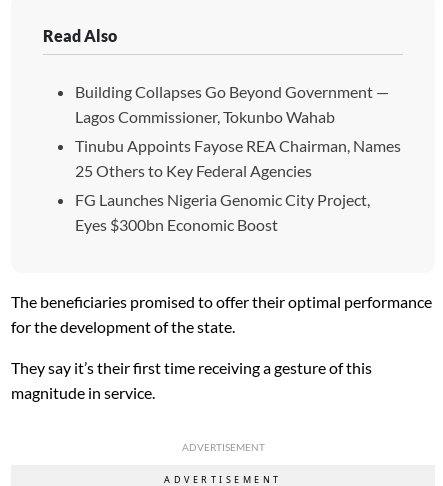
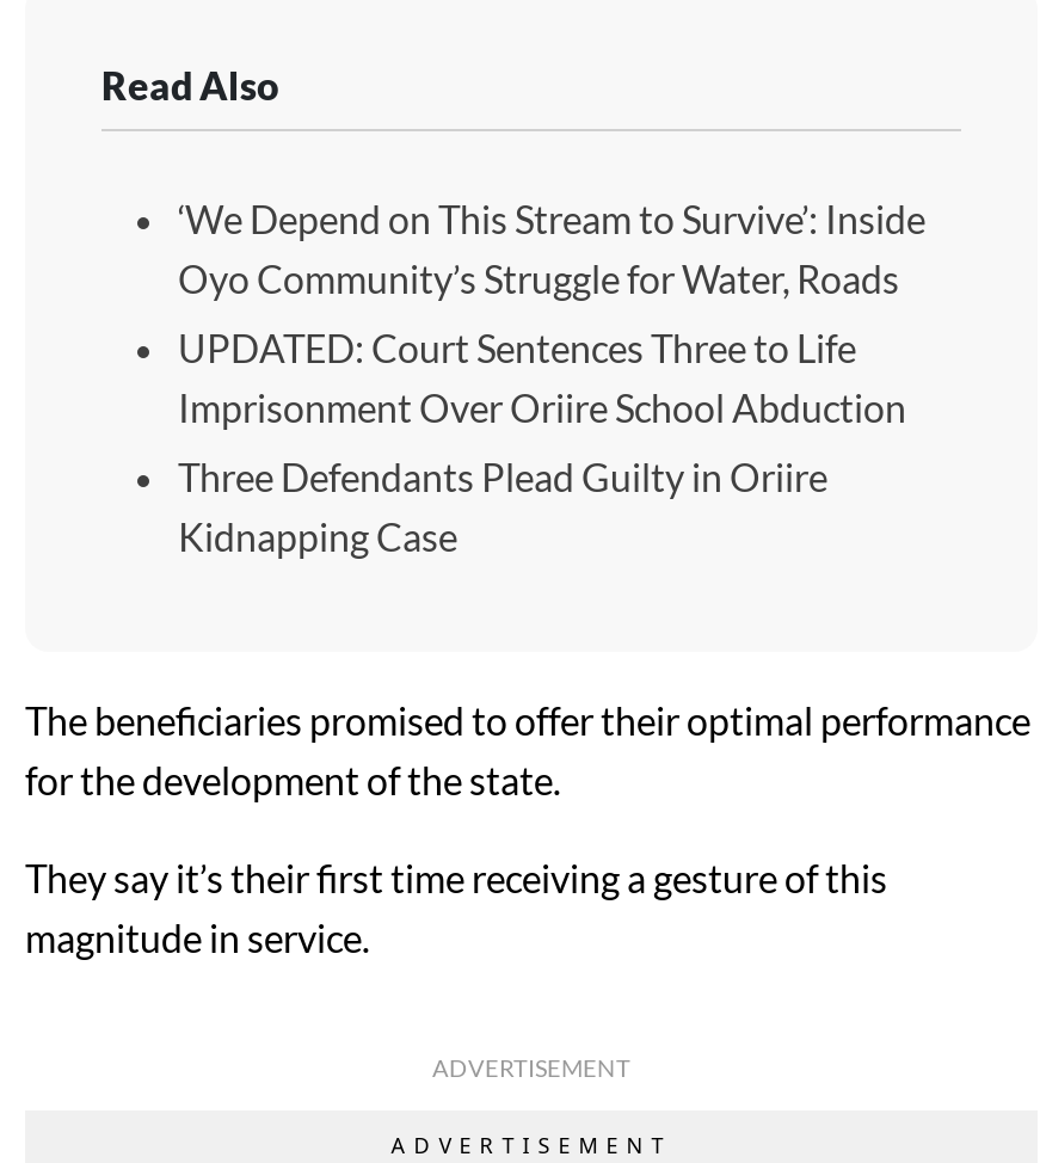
- Building Collapses Go Beyond Government —
- Lagos Commissioner, Tokunbo Wahab
+ ‘We Depend on This Stream to Survive’: Inside
+ Oyo Community’s Struggle for Water, Roads

- Tinubu Appoints Fayose REA Chairman, Names
- 25 Others to Key Federal Agencies
+ UPDATED: Court Sentences Three to Life
+ Imprisonment Over Oriire School Abduction

- FG Launches Nigeria Genomic City Project,
- Eyes $300bn Economic Boost
+ Three Defendants Plead Guilty in Oriire
+ Kidnapping Case
